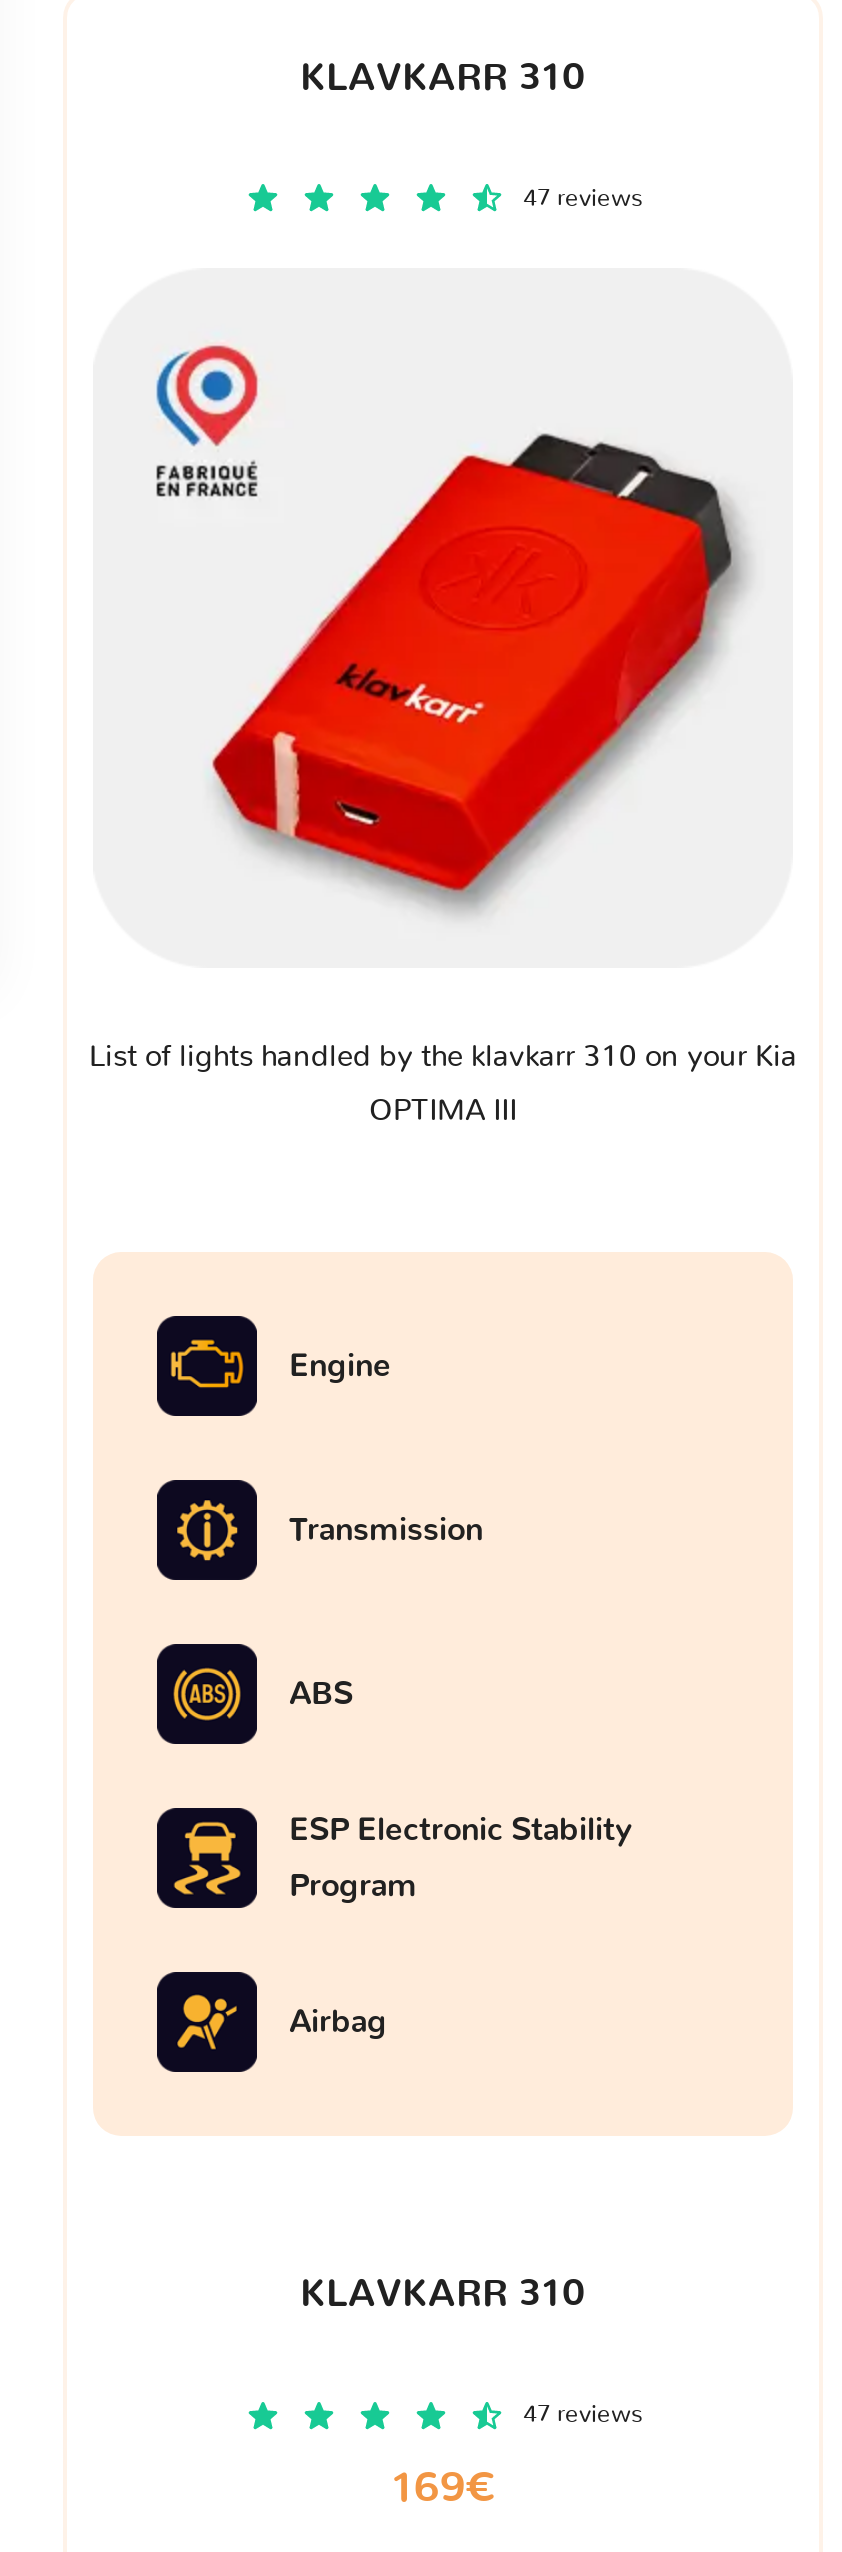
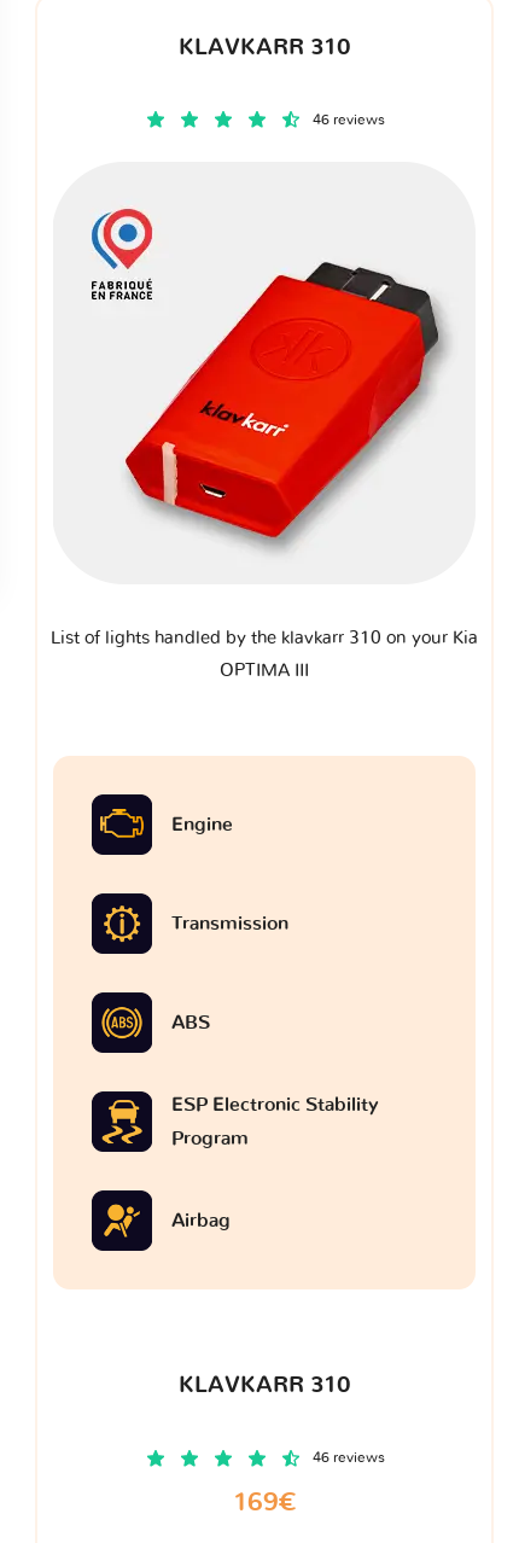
- 47 reviews
+ 46 reviews

- 47 reviews
+ 46 reviews
